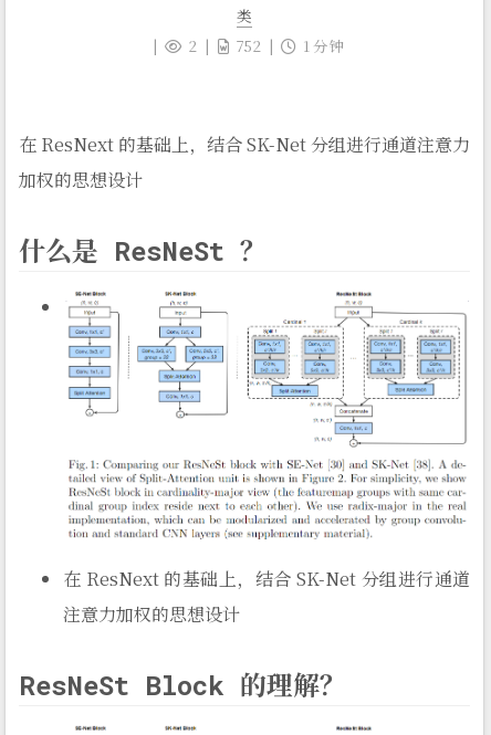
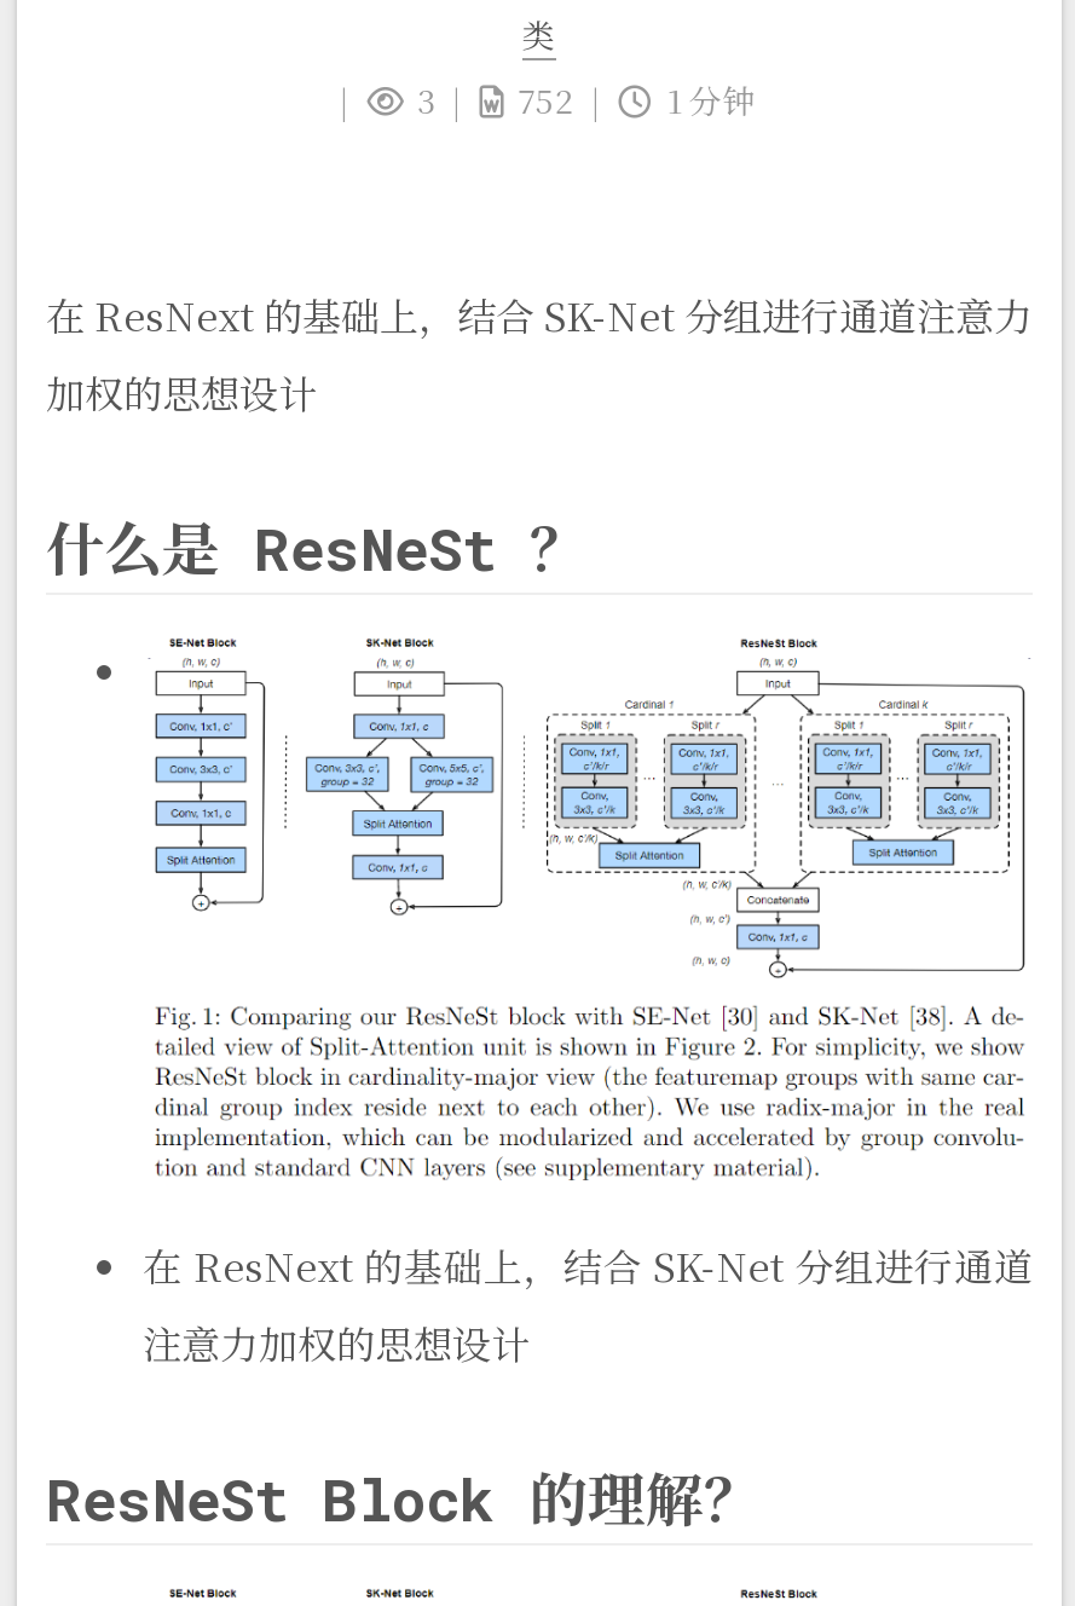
- 2 752 1 分钟
+ 3 752 1 分钟
